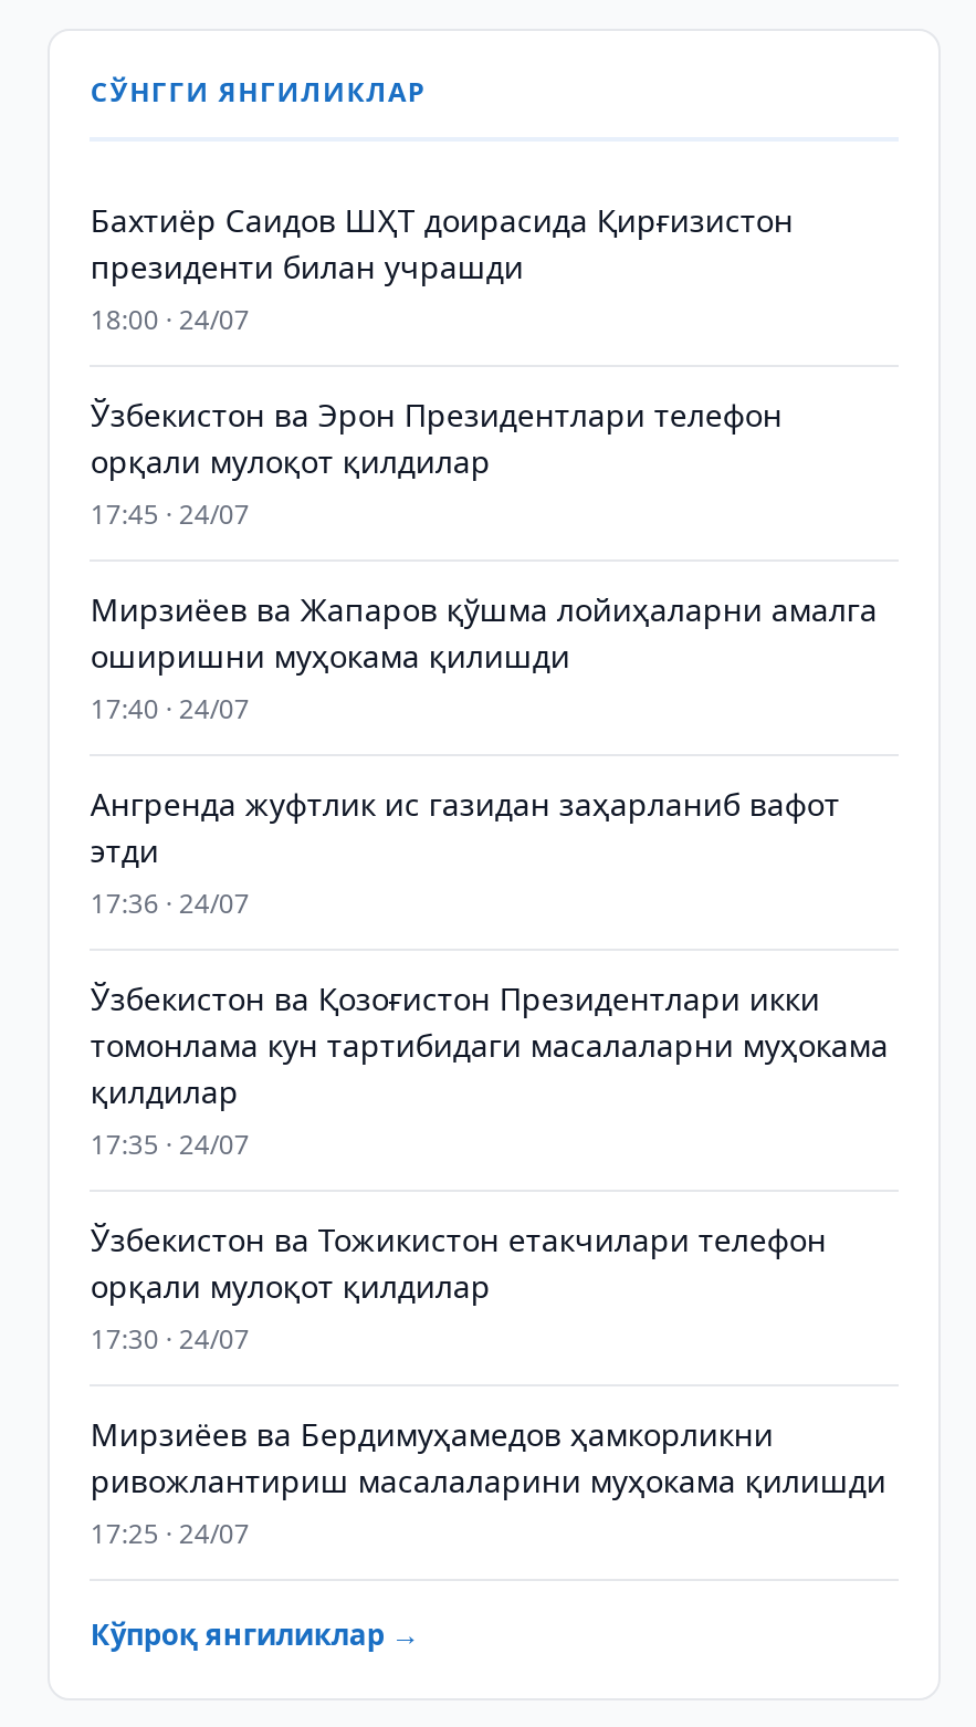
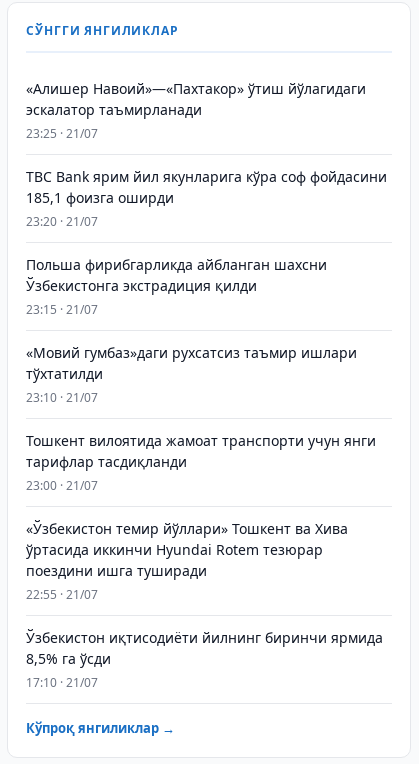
- Бахтиёр Саидов ШҲТ доирасида Қирғизистон
- президенти билан учрашди
- 18:00 · 24/07
+ «Алишер Навоий»—«Пахтакор» ўтиш йўлагидаги
+ эскалатор таъмирланади
+ 23:25 · 21/07

- Ўзбекистон ва Эрон Президентлари телефон
- орқали мулоқот қилдилар
- 17:45 · 24/07
+ TBC Bank ярим йил якунларига кўра соф фойдасини
+ 185,1 фоизга оширди
+ 23:20 · 21/07

- Мирзиёев ва Жапаров қўшма лойиҳаларни амалга
- оширишни муҳокама қилишди
- 17:40 · 24/07
+ Польша фирибгарликда айбланган шахсни
+ Ўзбекистонга экстрадиция қилди
+ 23:15 · 21/07

- Ангренда жуфтлик ис газидан заҳарланиб вафот
- этди
- 17:36 · 24/07
+ «Мовий гумбаз»даги рухсатсиз таъмир ишлари
+ тўхтатилди
+ 23:10 · 21/07

- Ўзбекистон ва Қозоғистон Президентлари икки
- томонлама кун тартибидаги масалаларни муҳокама
- қилдилар
- 17:35 · 24/07
+ Тошкент вилоятида жамоат транспорти учун янги
+ тарифлар тасдиқланди
+ 23:00 · 21/07

- Ўзбекистон ва Тожикистон етакчилари телефон
- орқали мулоқот қилдилар
- 17:30 · 24/07
+ «Ўзбекистон темир йўллари» Тошкент ва Хива
+ ўртасида иккинчи Hyundai Rotem тезюрар
+ поездини ишга туширади
+ 22:55 · 21/07

- Мирзиёев ва Бердимуҳамедов ҳамкорликни
- ривожлантириш масалаларини муҳокама қилишди
- 17:25 · 24/07
+ Ўзбекистон иқтисодиёти йилнинг биринчи ярмида
+ 8,5% га ўсди
+ 17:10 · 21/07
